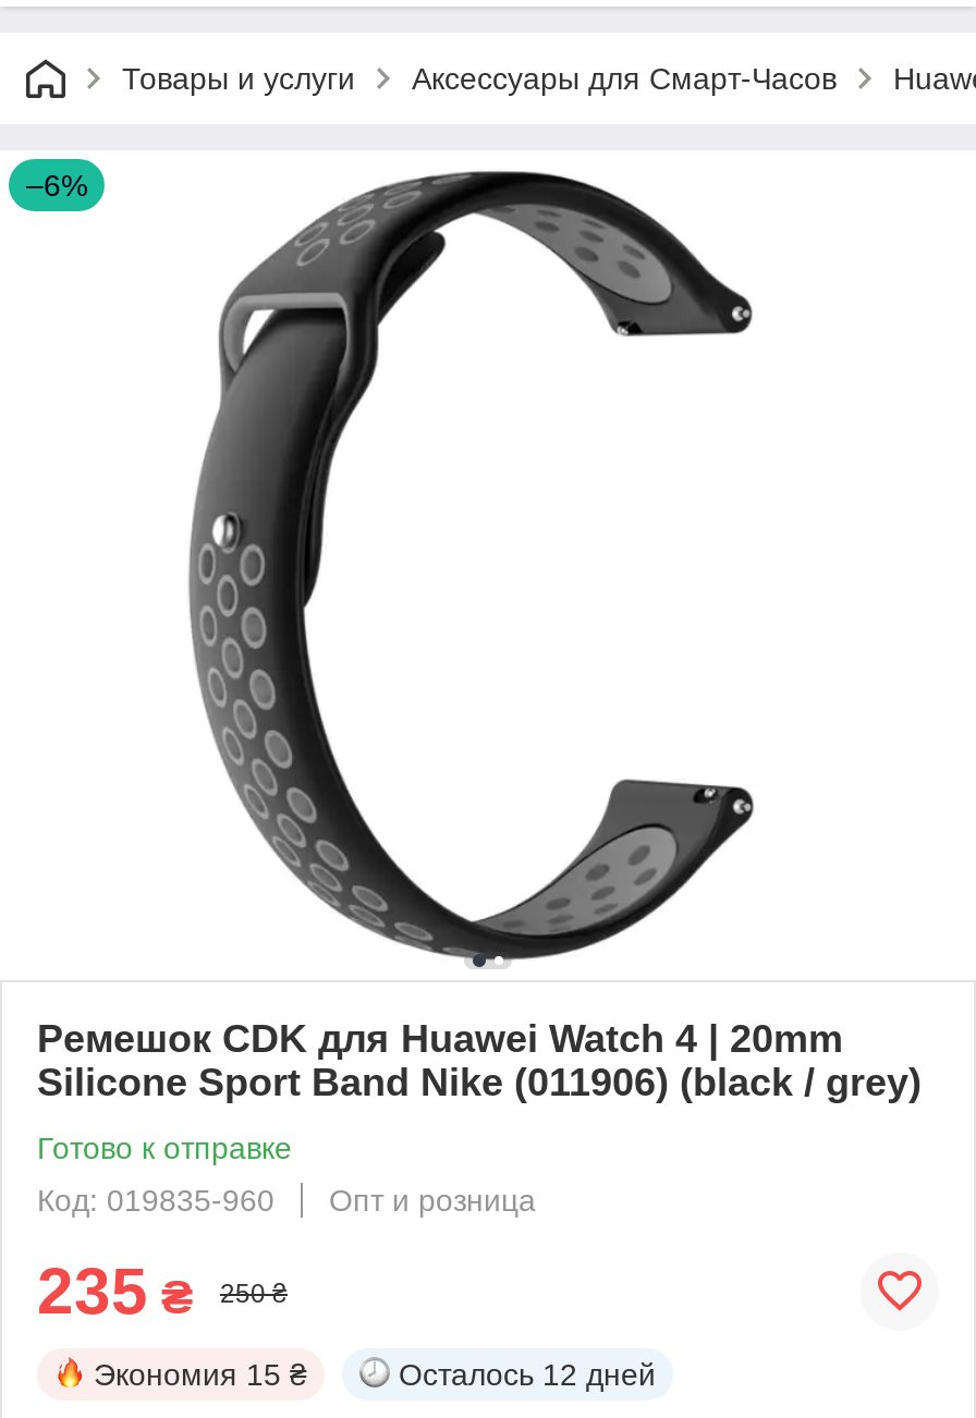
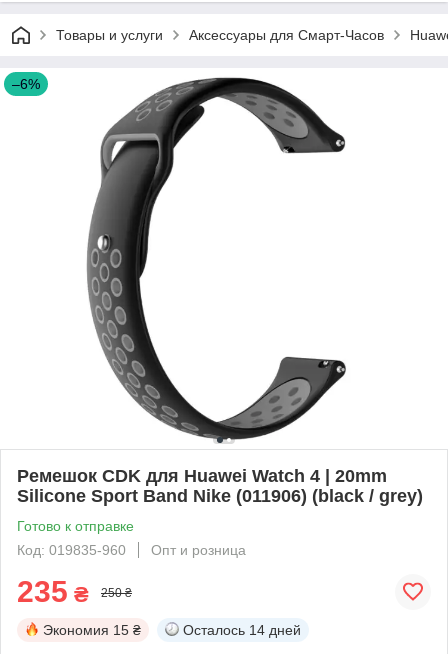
- Осталось 12 дней
+ Осталось 14 дней
